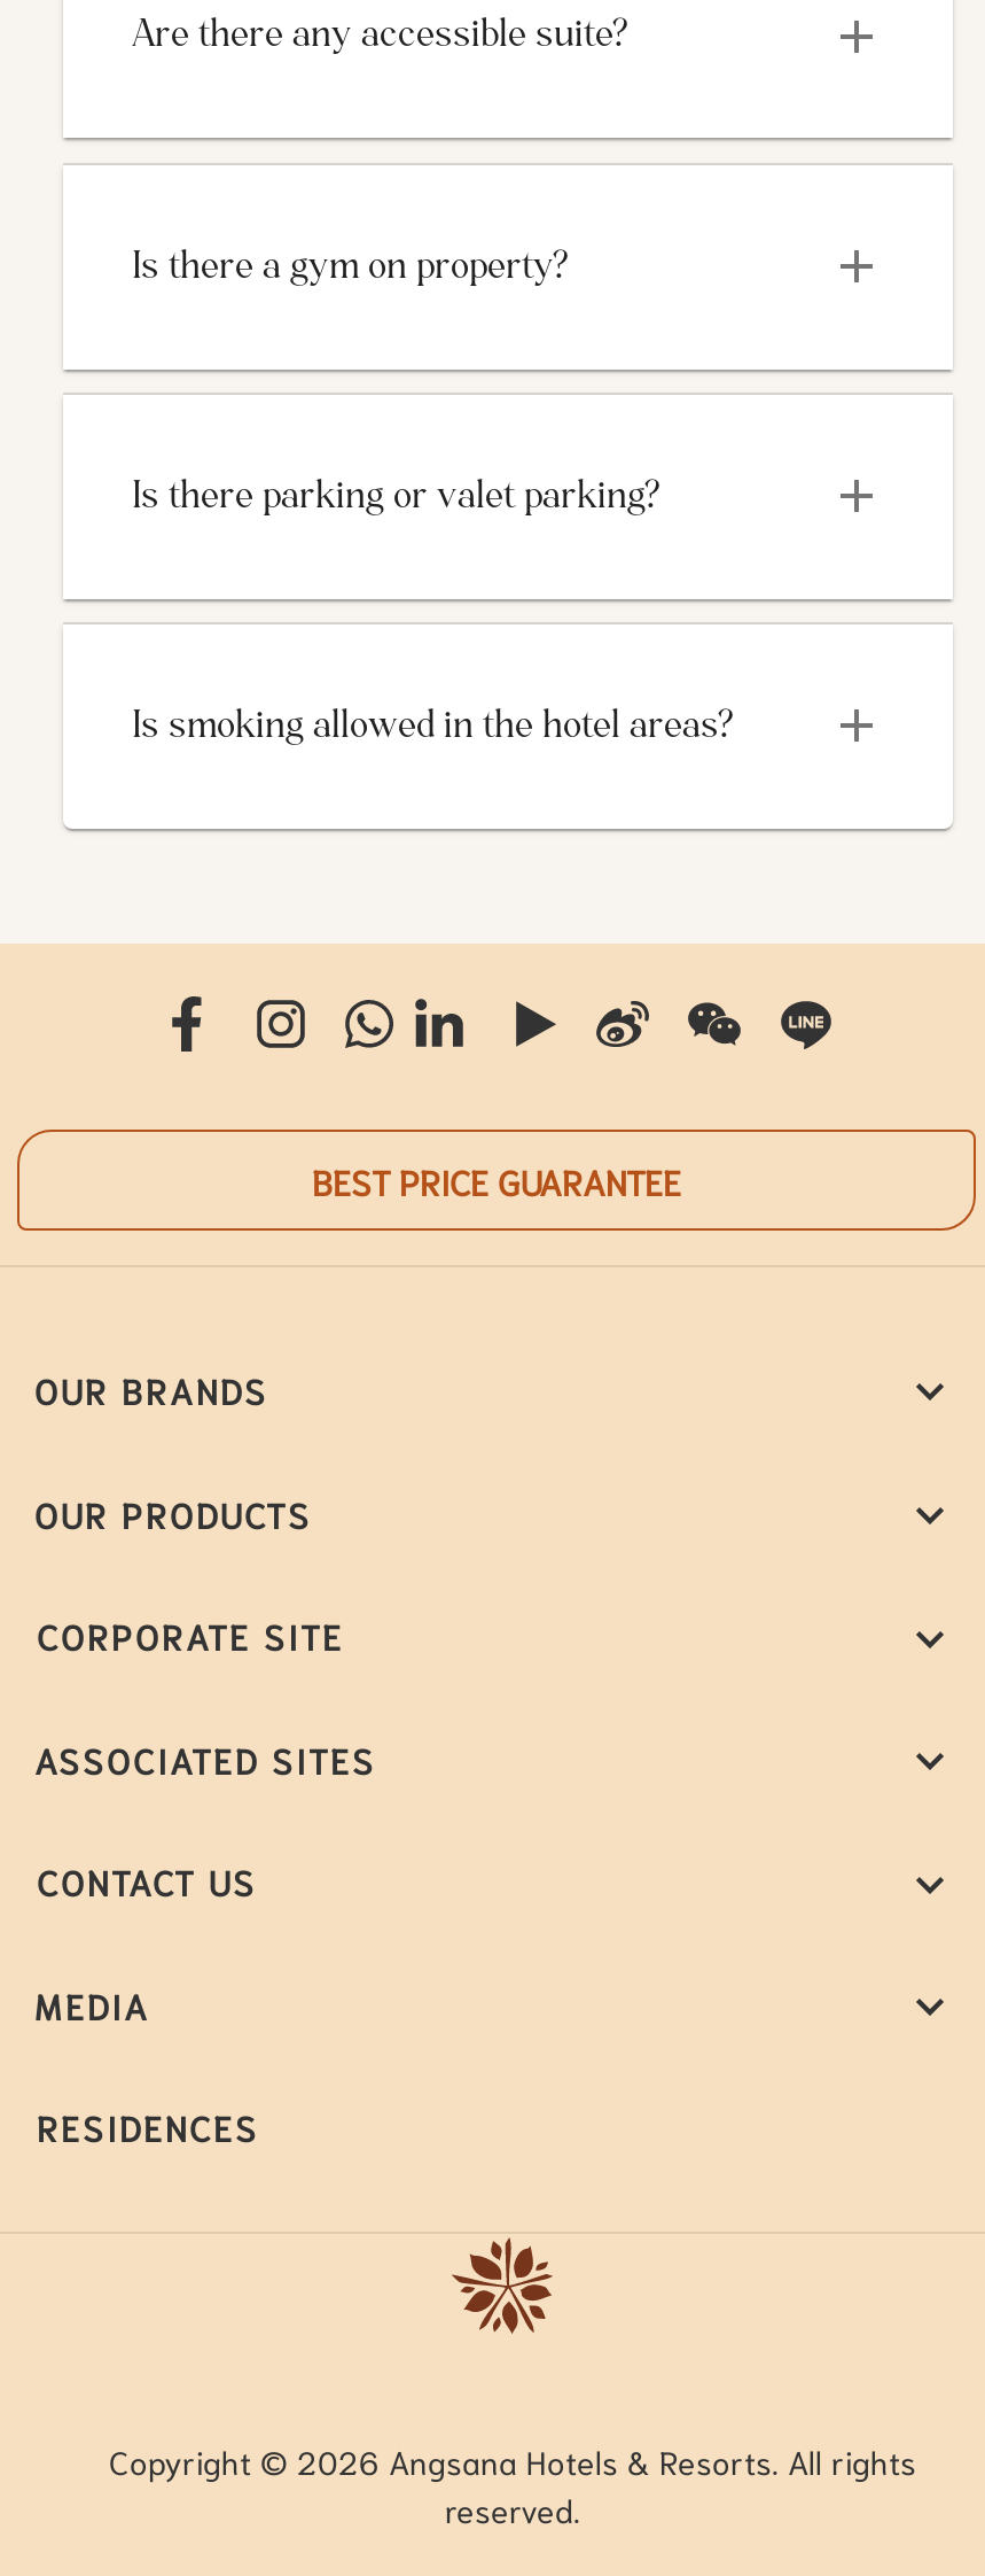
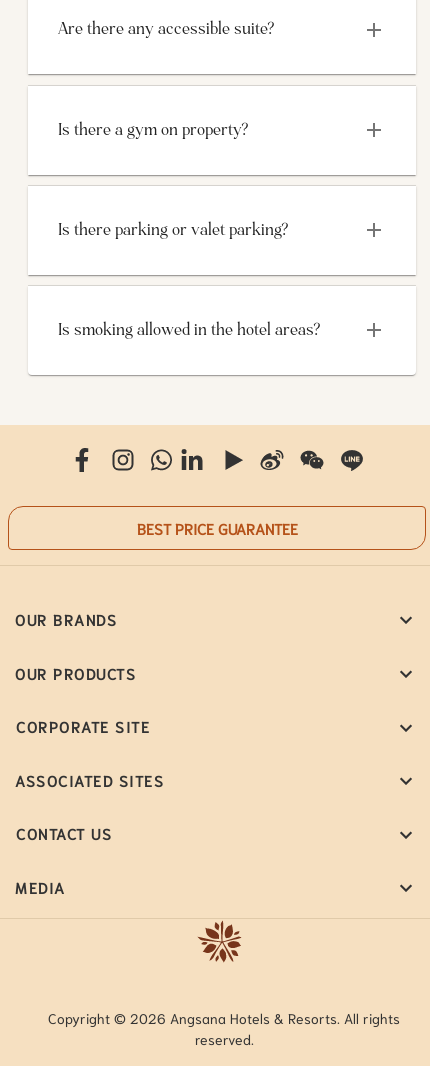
- RESIDENCES
